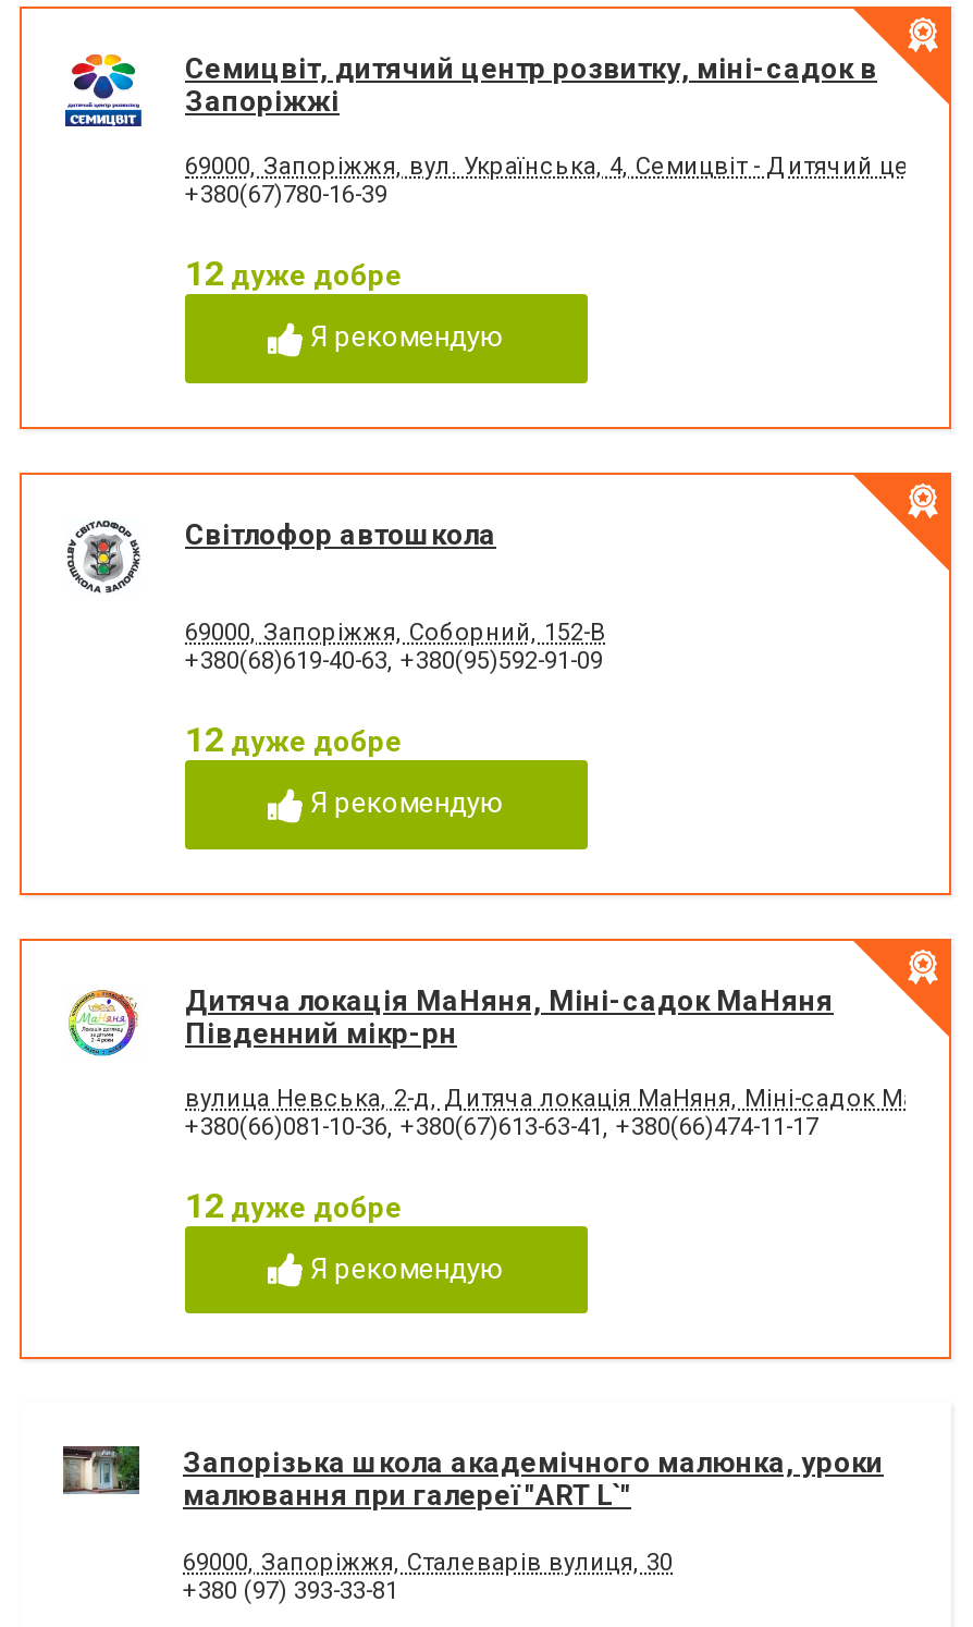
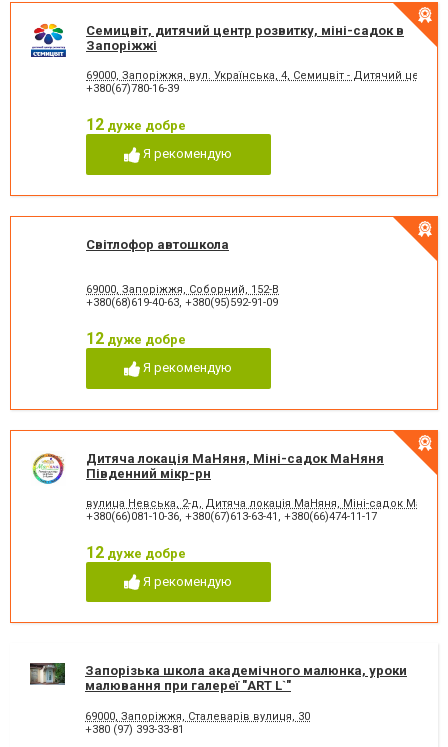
- [image]
